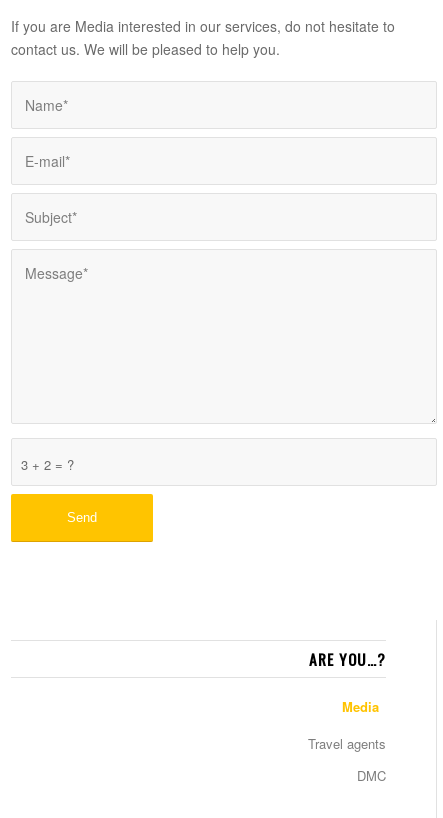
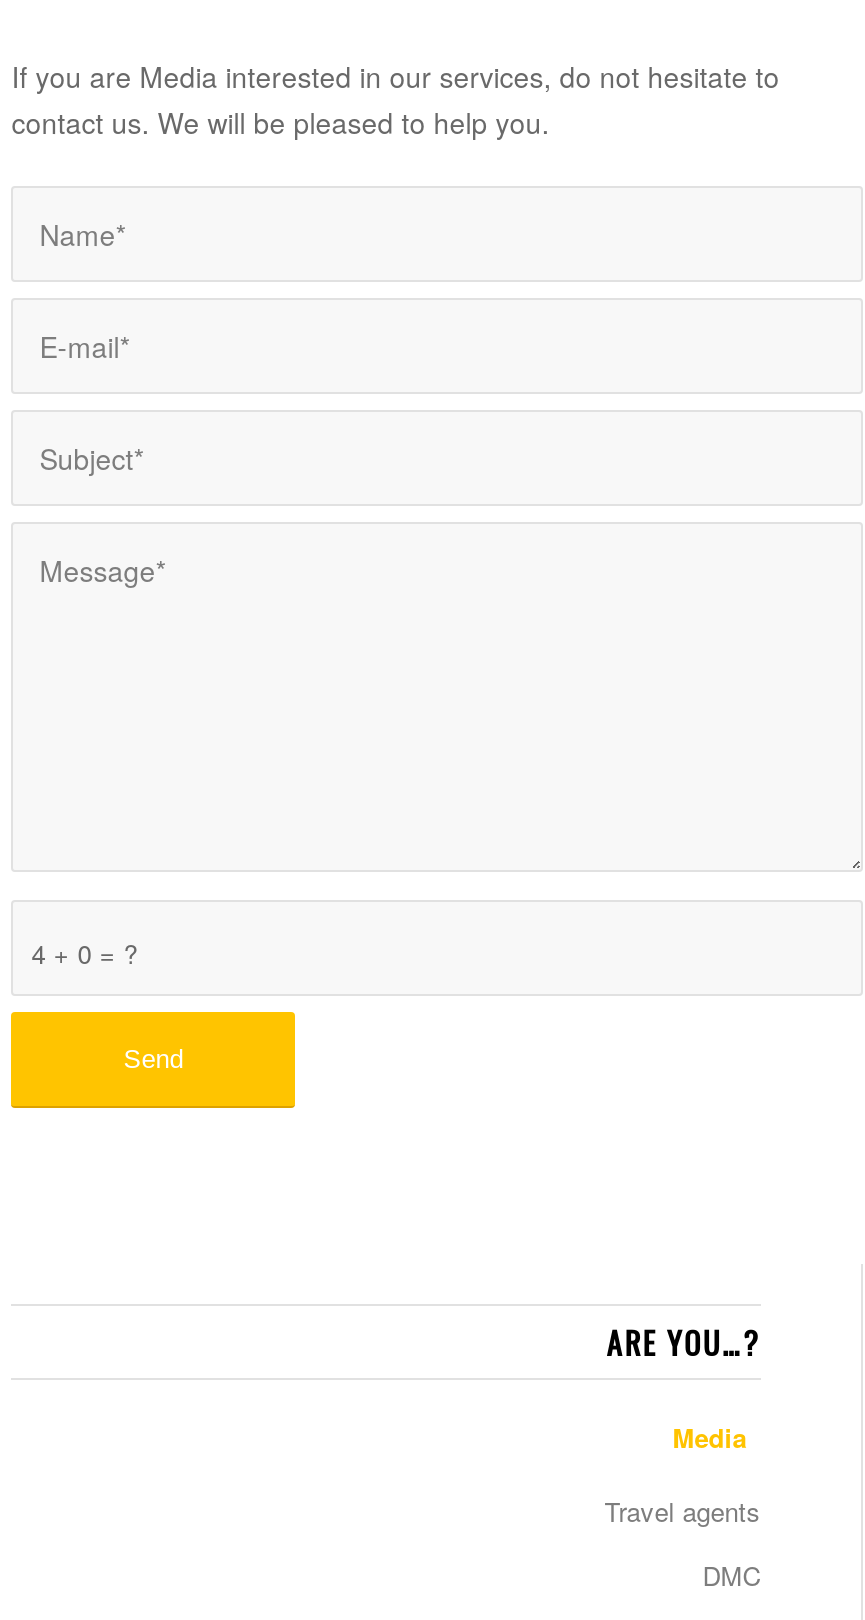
- 3 + 2 = ?
+ 4 + 0 = ?
